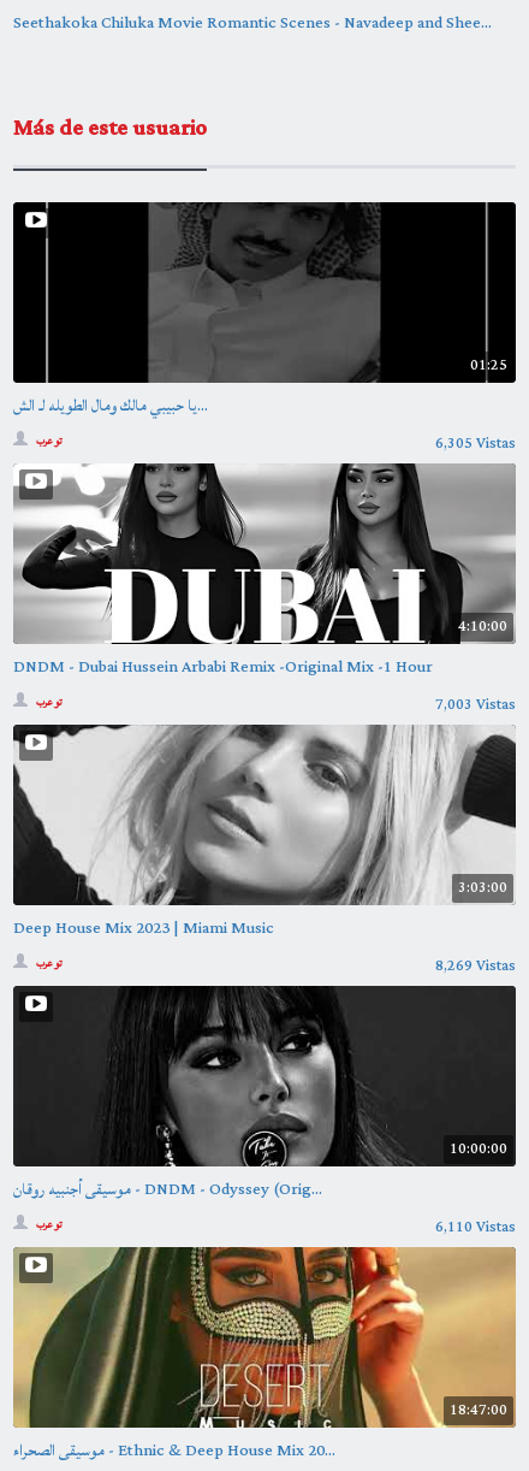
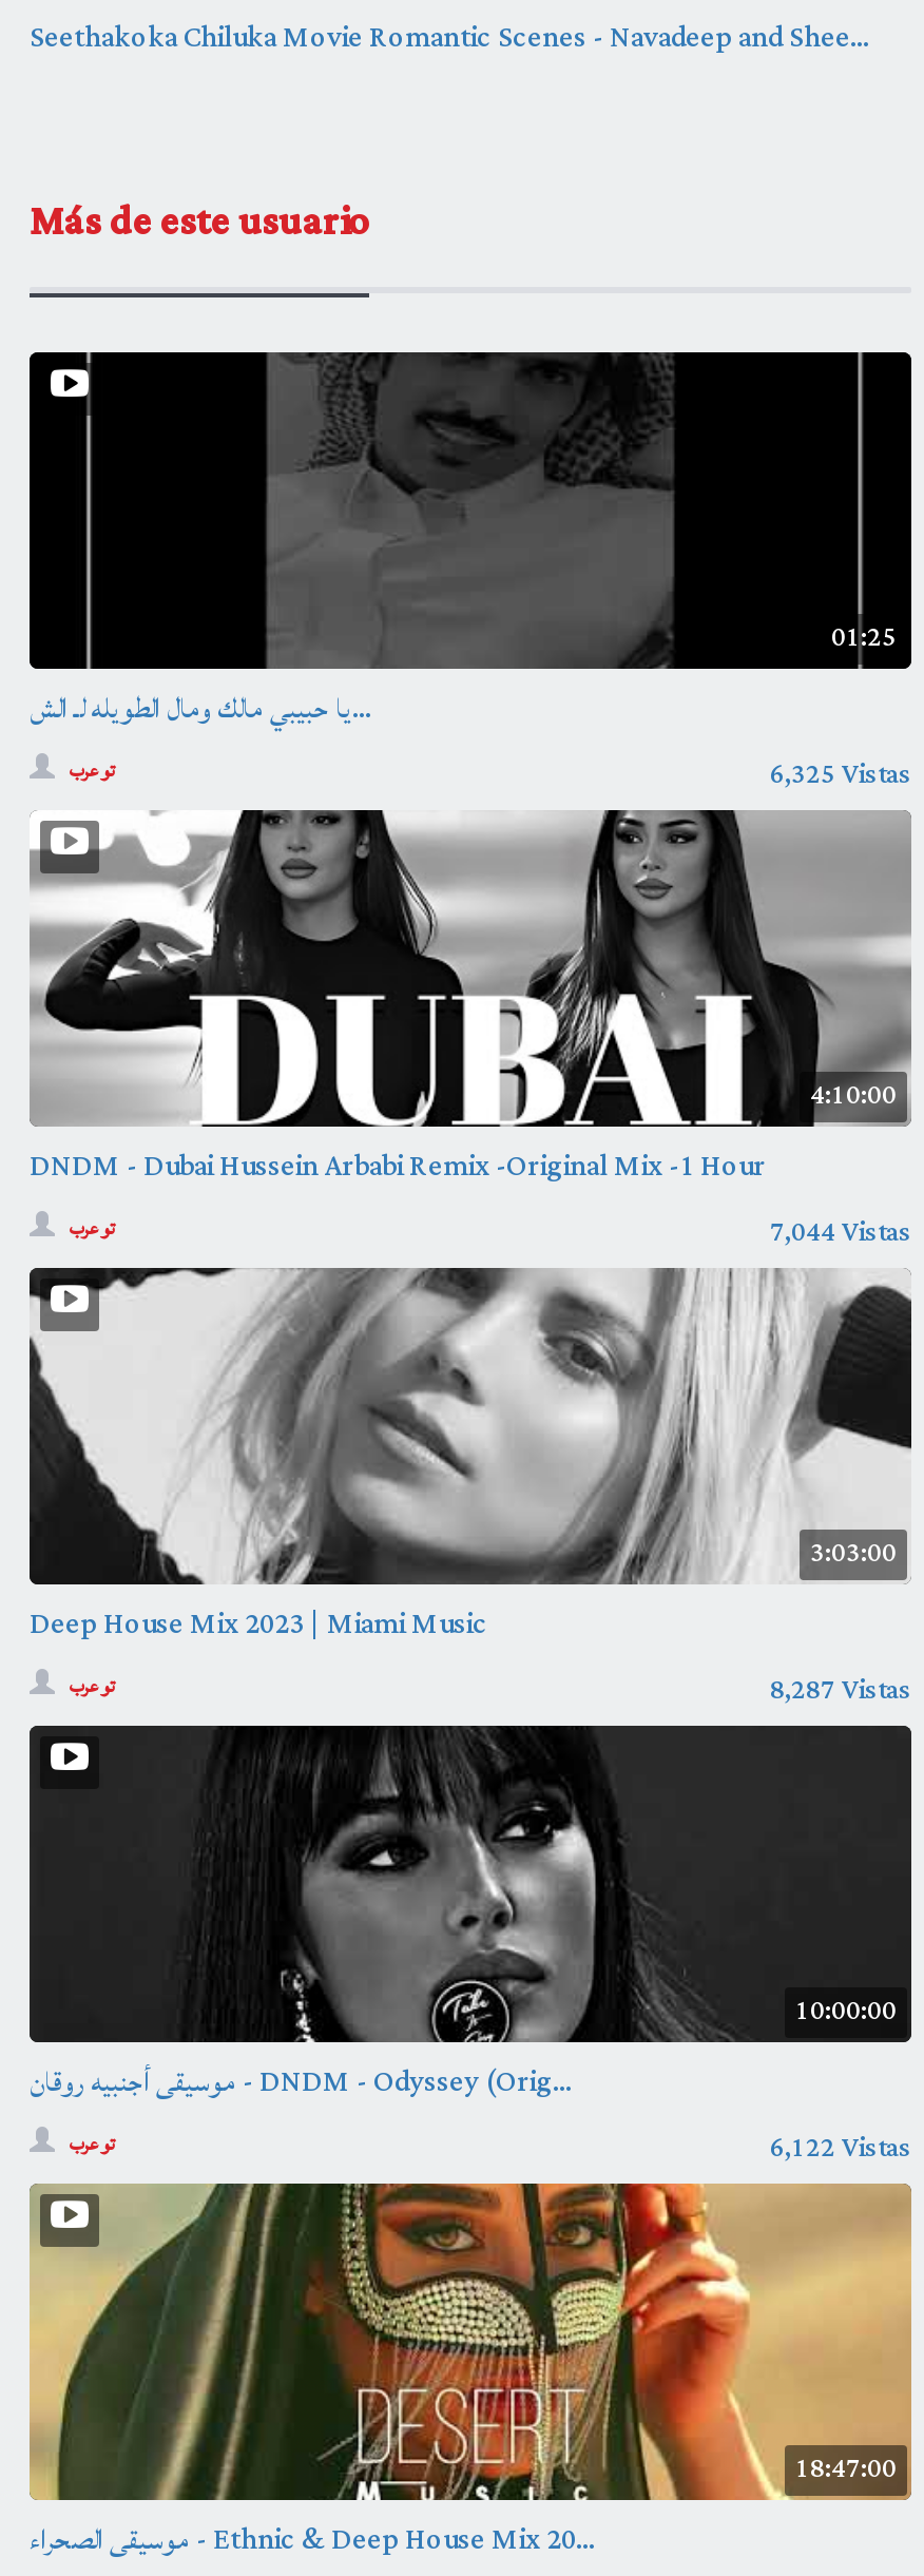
- 6,305 Vistas
+ 6,325 Vistas

- 7,003 Vistas
+ 7,044 Vistas

- 8,269 Vistas
+ 8,287 Vistas

- 6,110 Vistas
+ 6,122 Vistas
